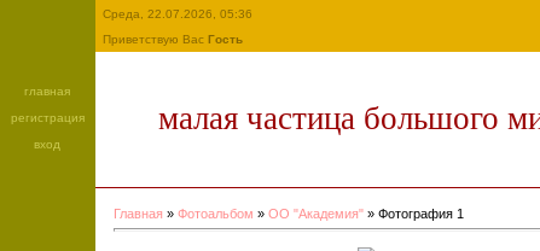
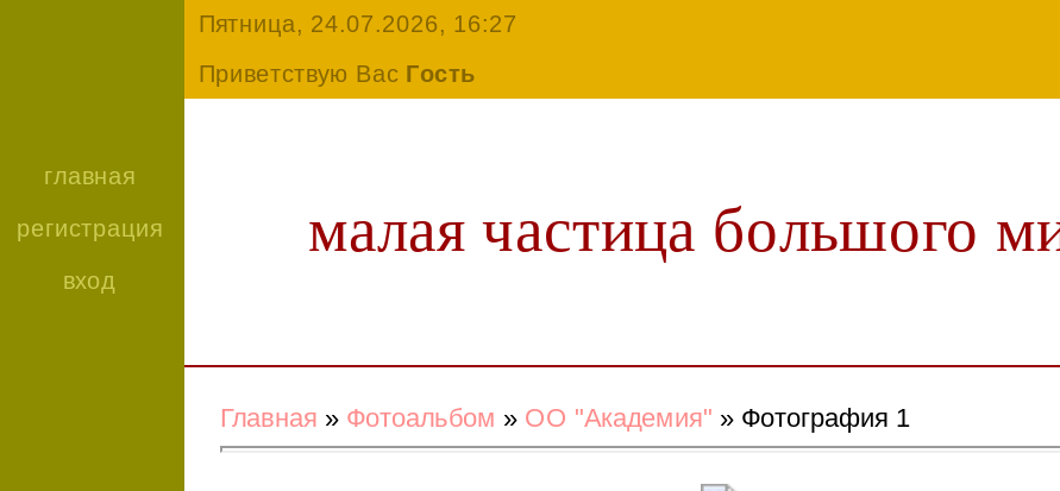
- Среда, 22.07.2026, 05:36
+ Пятница, 24.07.2026, 16:27
